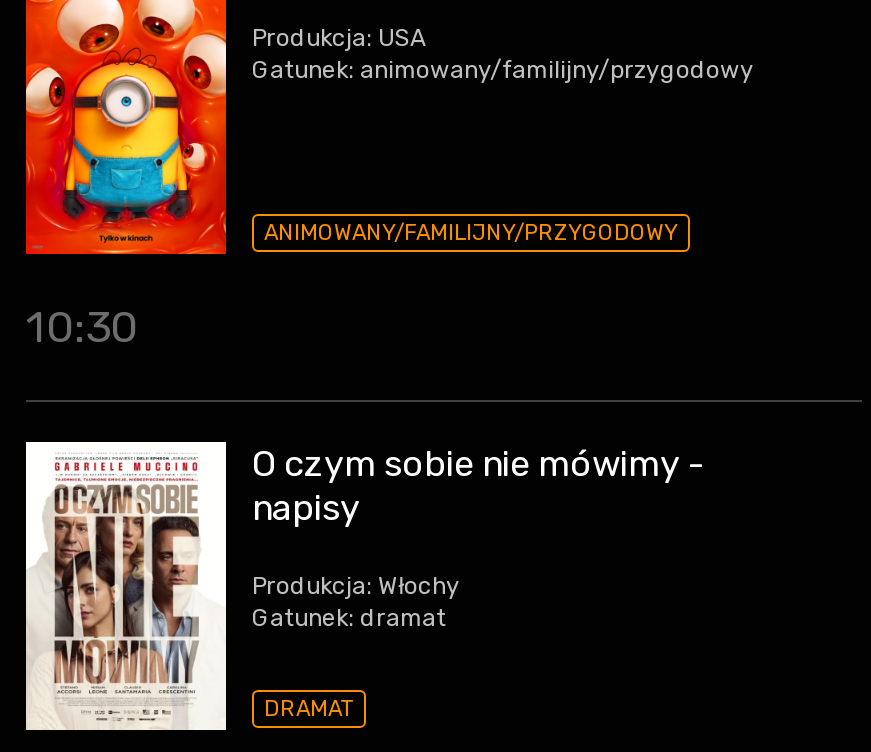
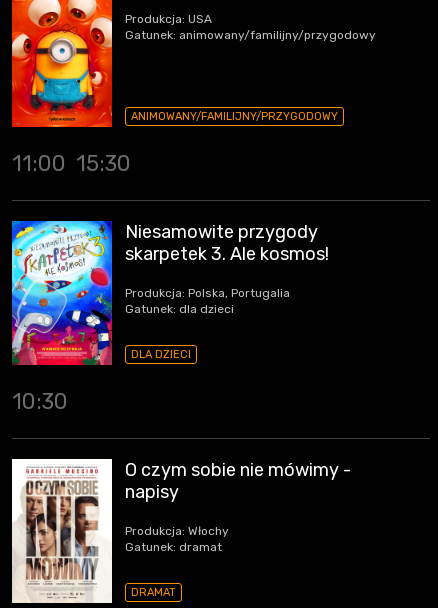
+ [image]
+ 11:00 15:30
+ Niesamowite przygody
+ skarpetek 3. Ale kosmos!
+ Produkcja: Polska, Portugalia
+ Gatunek: dla dzieci
+ DLA DZIECI
